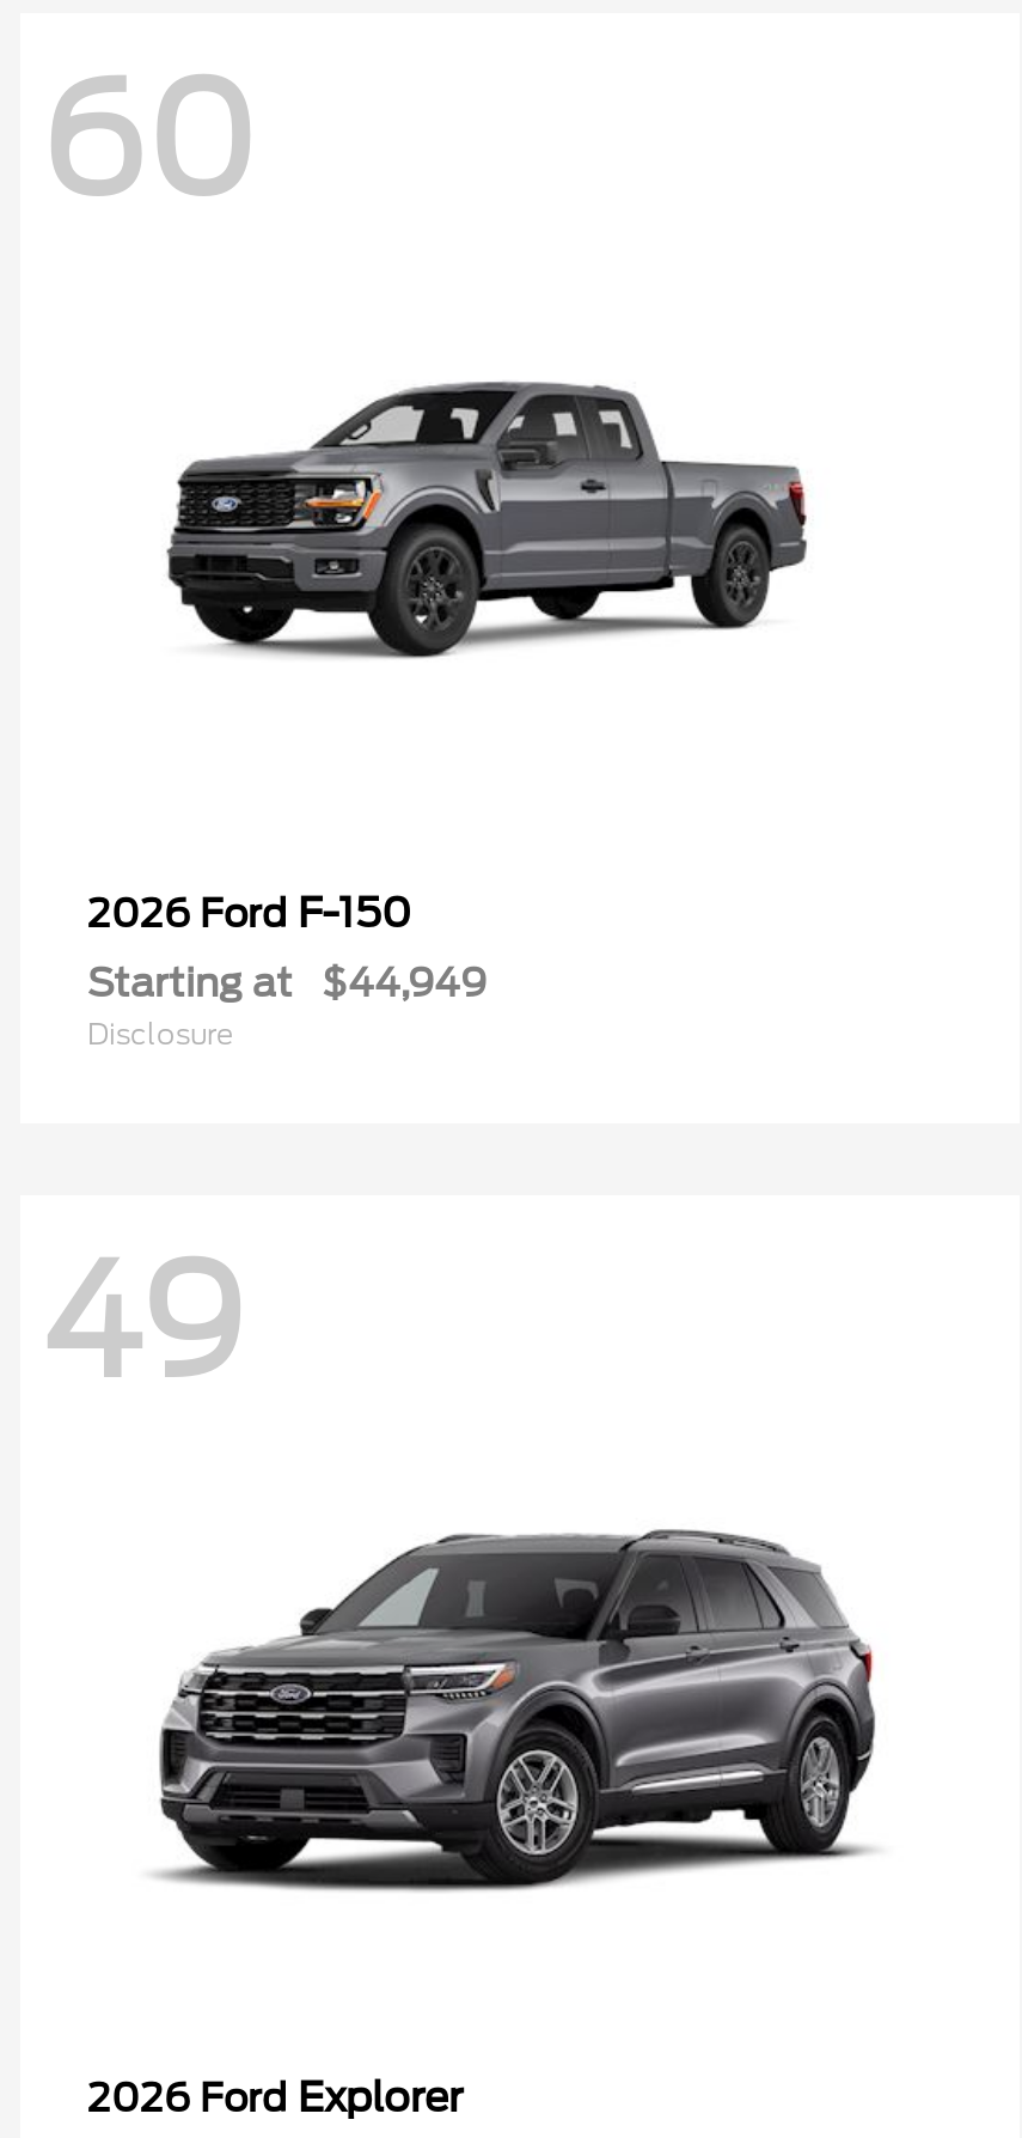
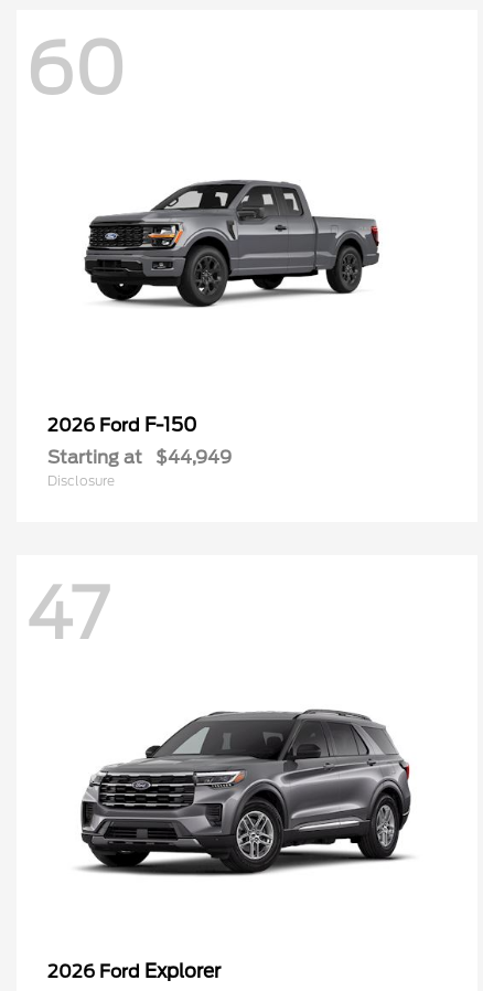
- 49
+ 47
